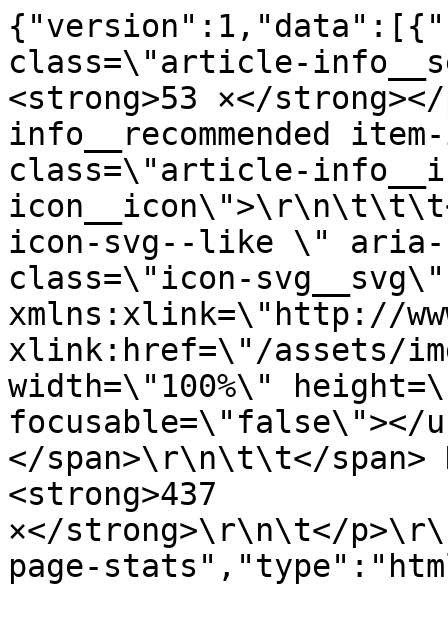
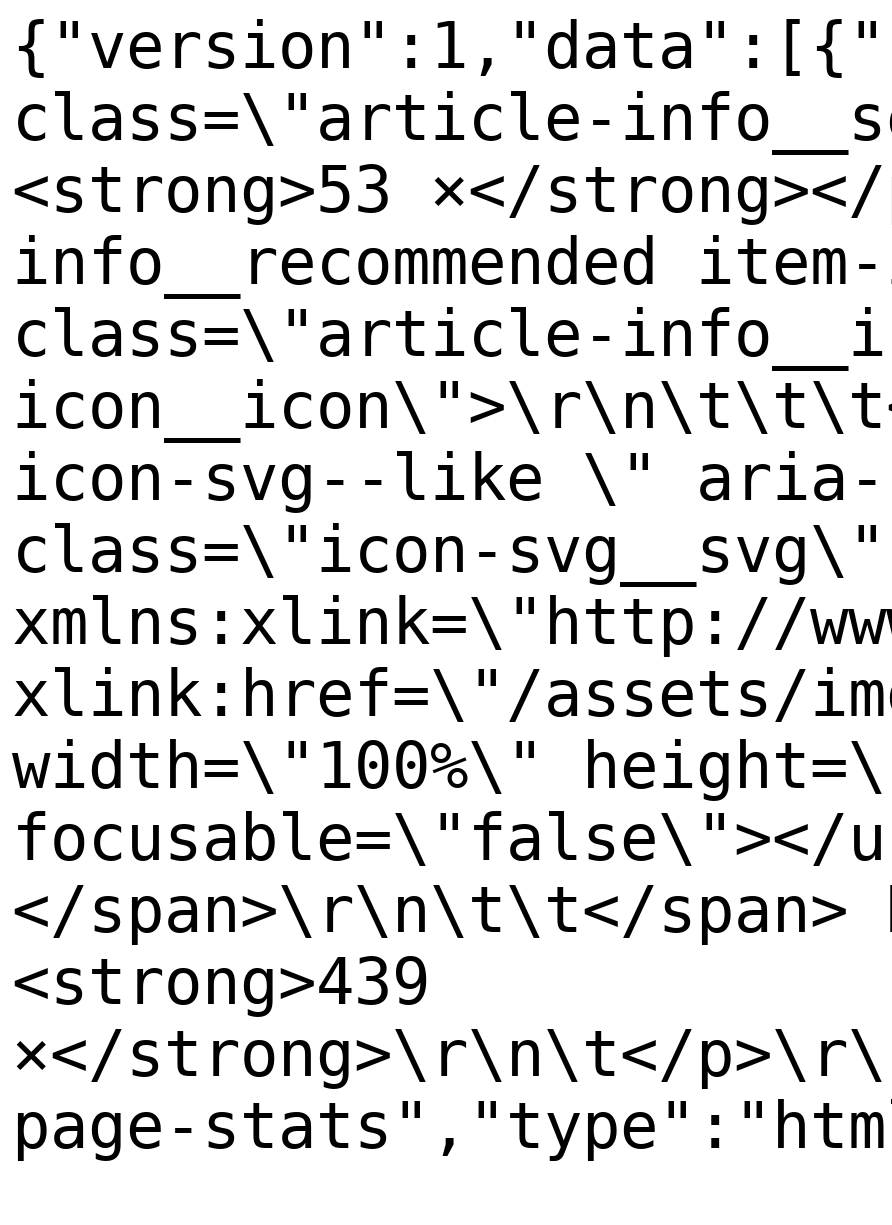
- <strong>437
+ <strong>439
